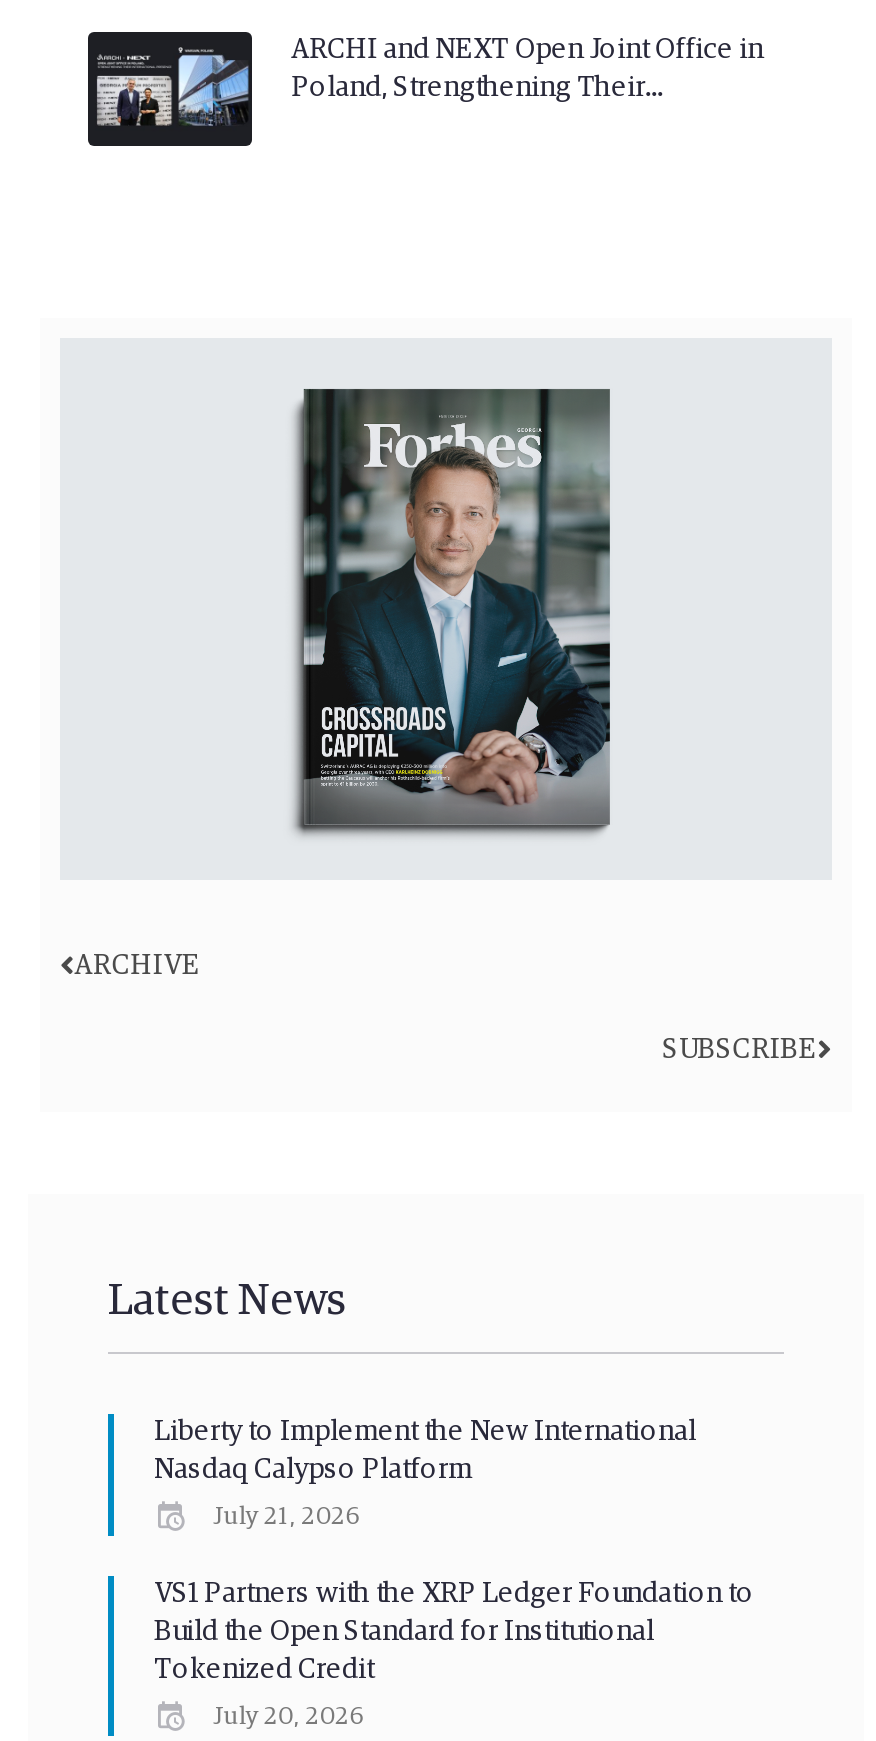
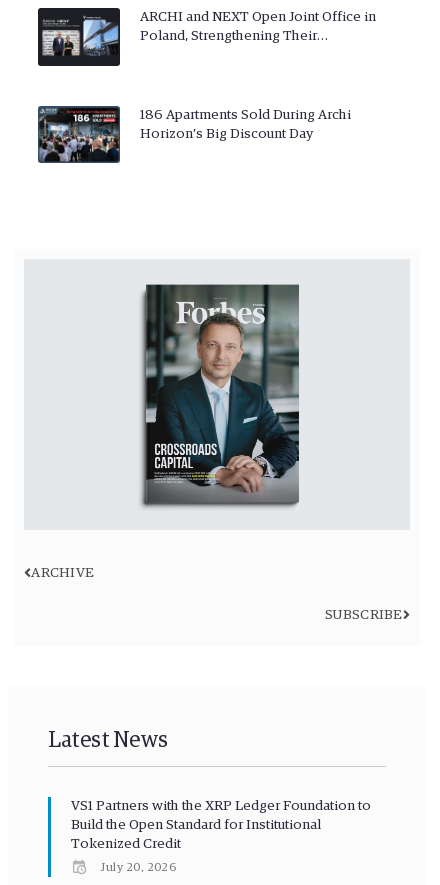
+ [image]
+ 186 Apartments Sold During Archi
+ Horizon’s Big Discount Day

moved down: [image]

moved down: ARCHIVE | SUBSCRIBE | Latest News

- Liberty to Implement the New International
- Nasdaq Calypso Platform
- July 21, 2026
